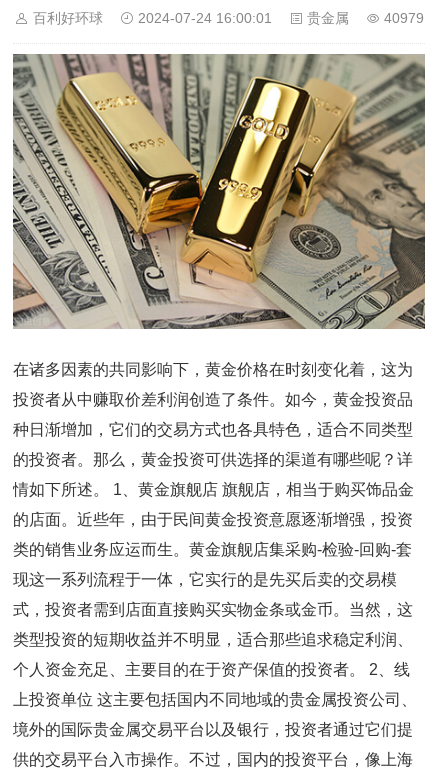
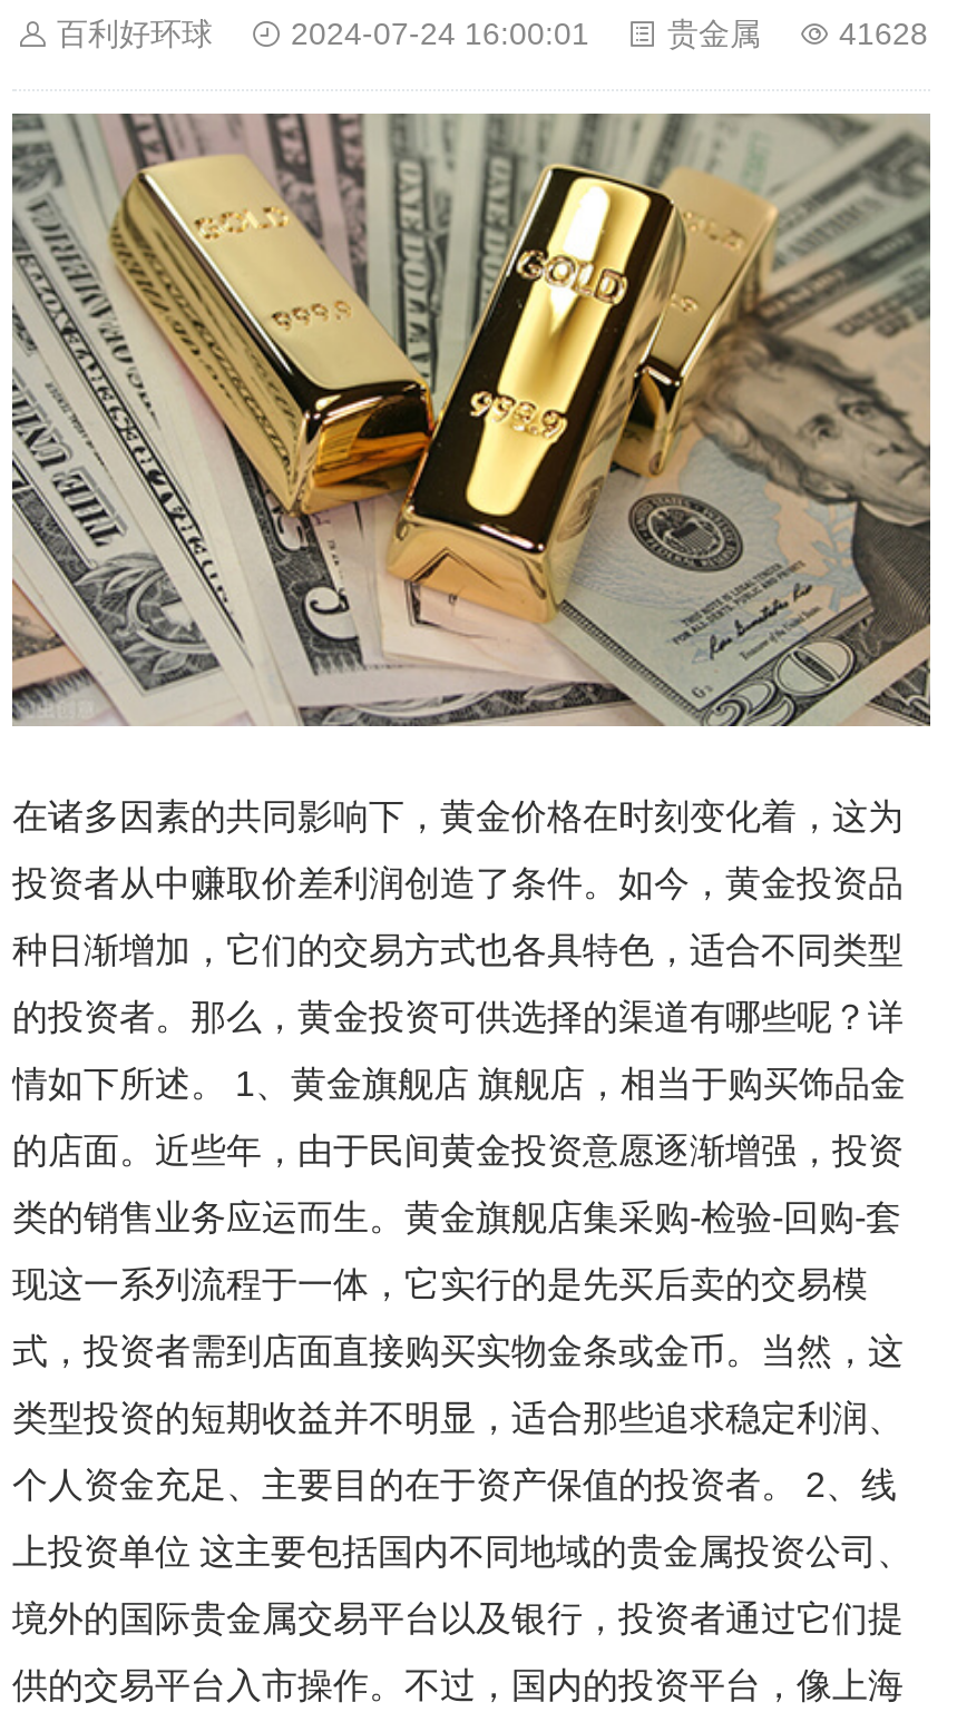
- 40979
+ 41628
